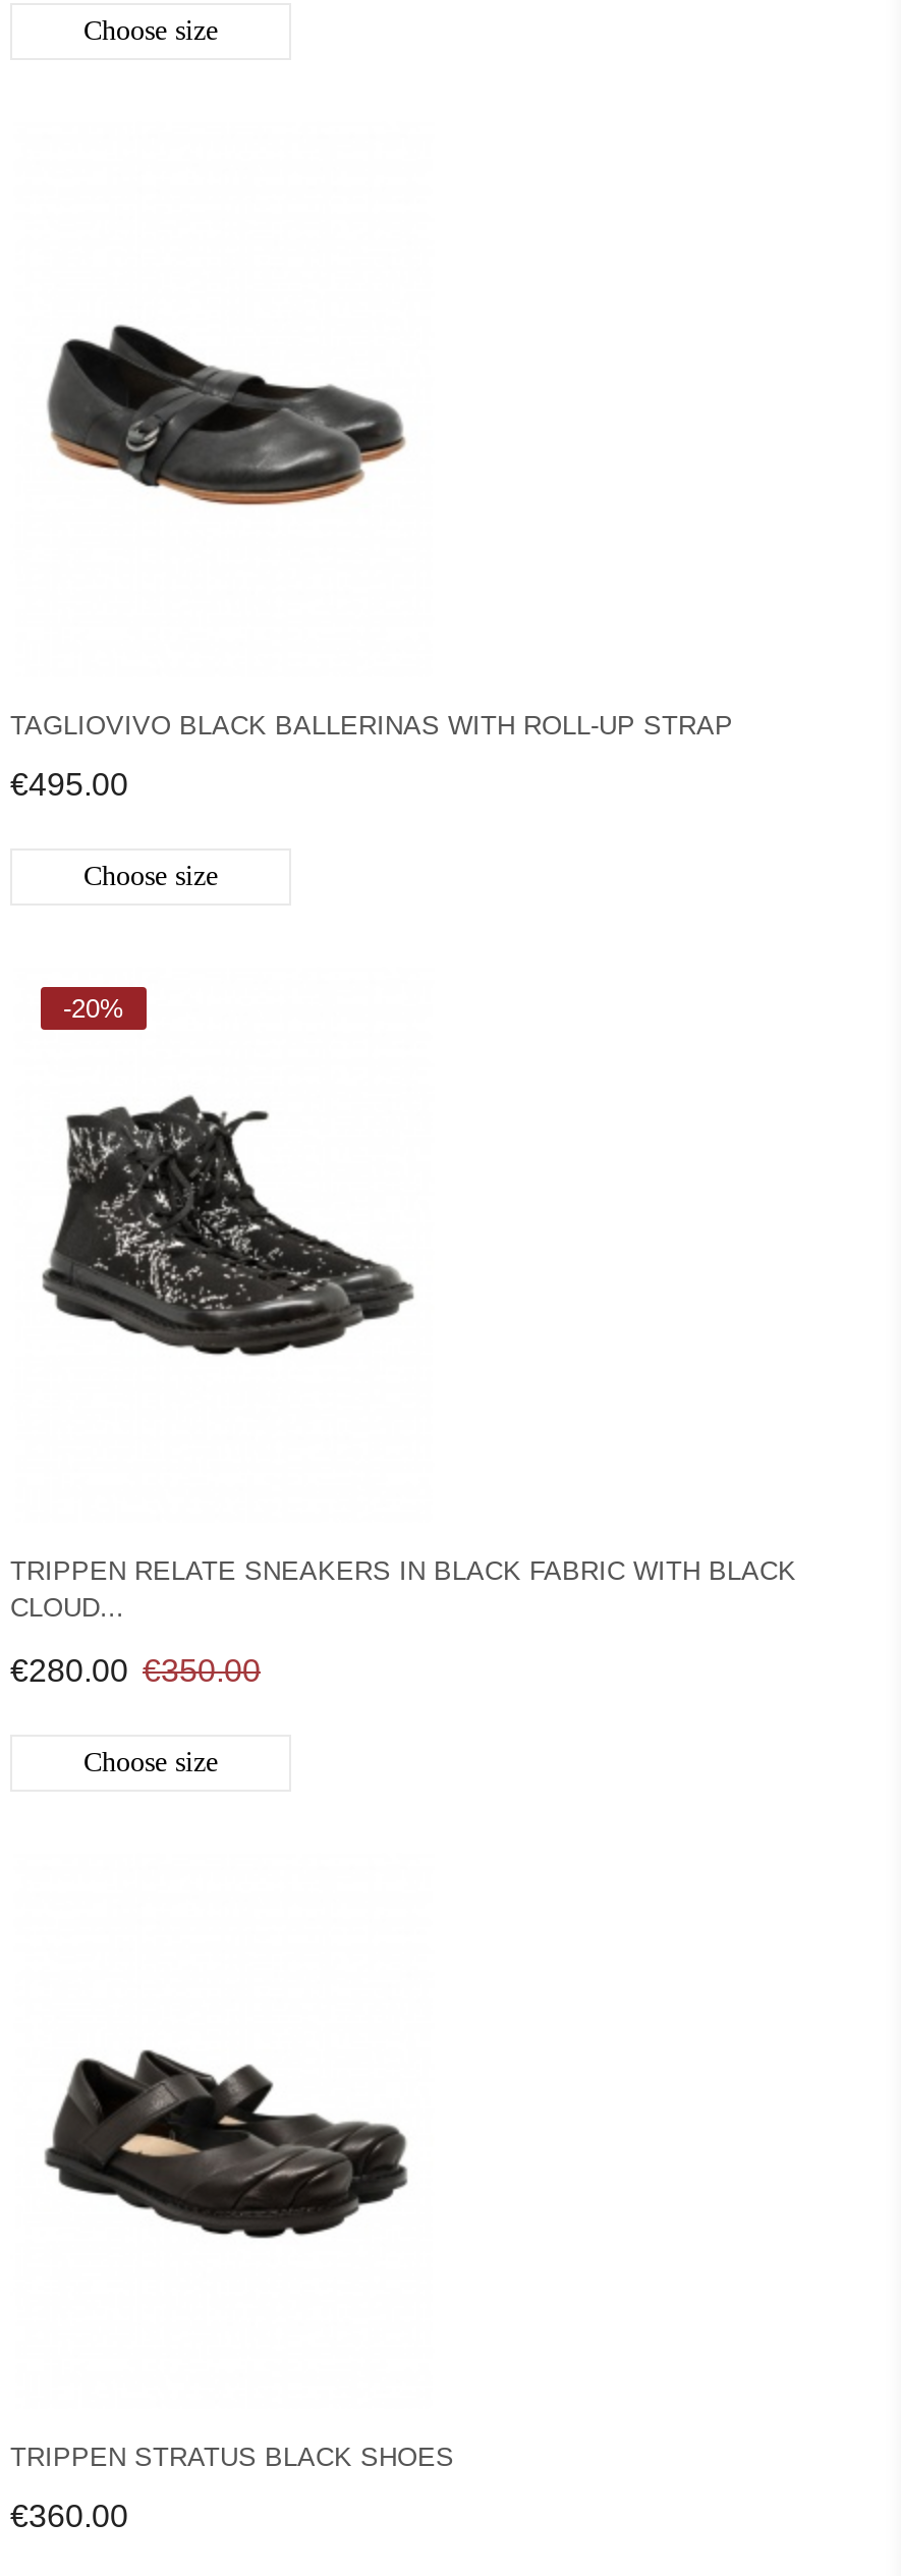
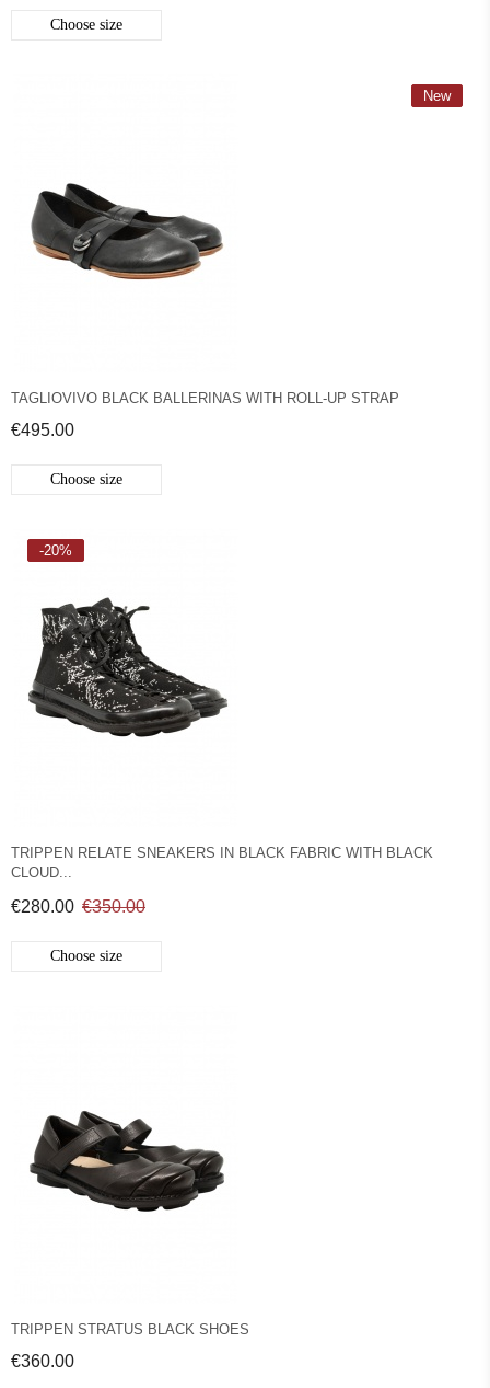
+ New
